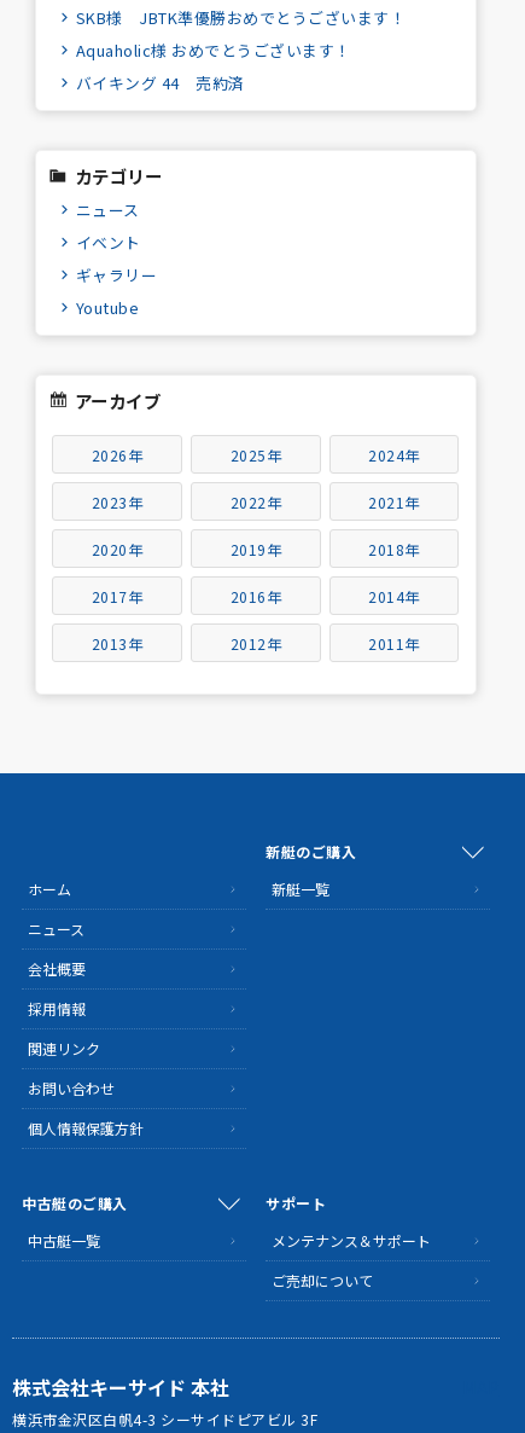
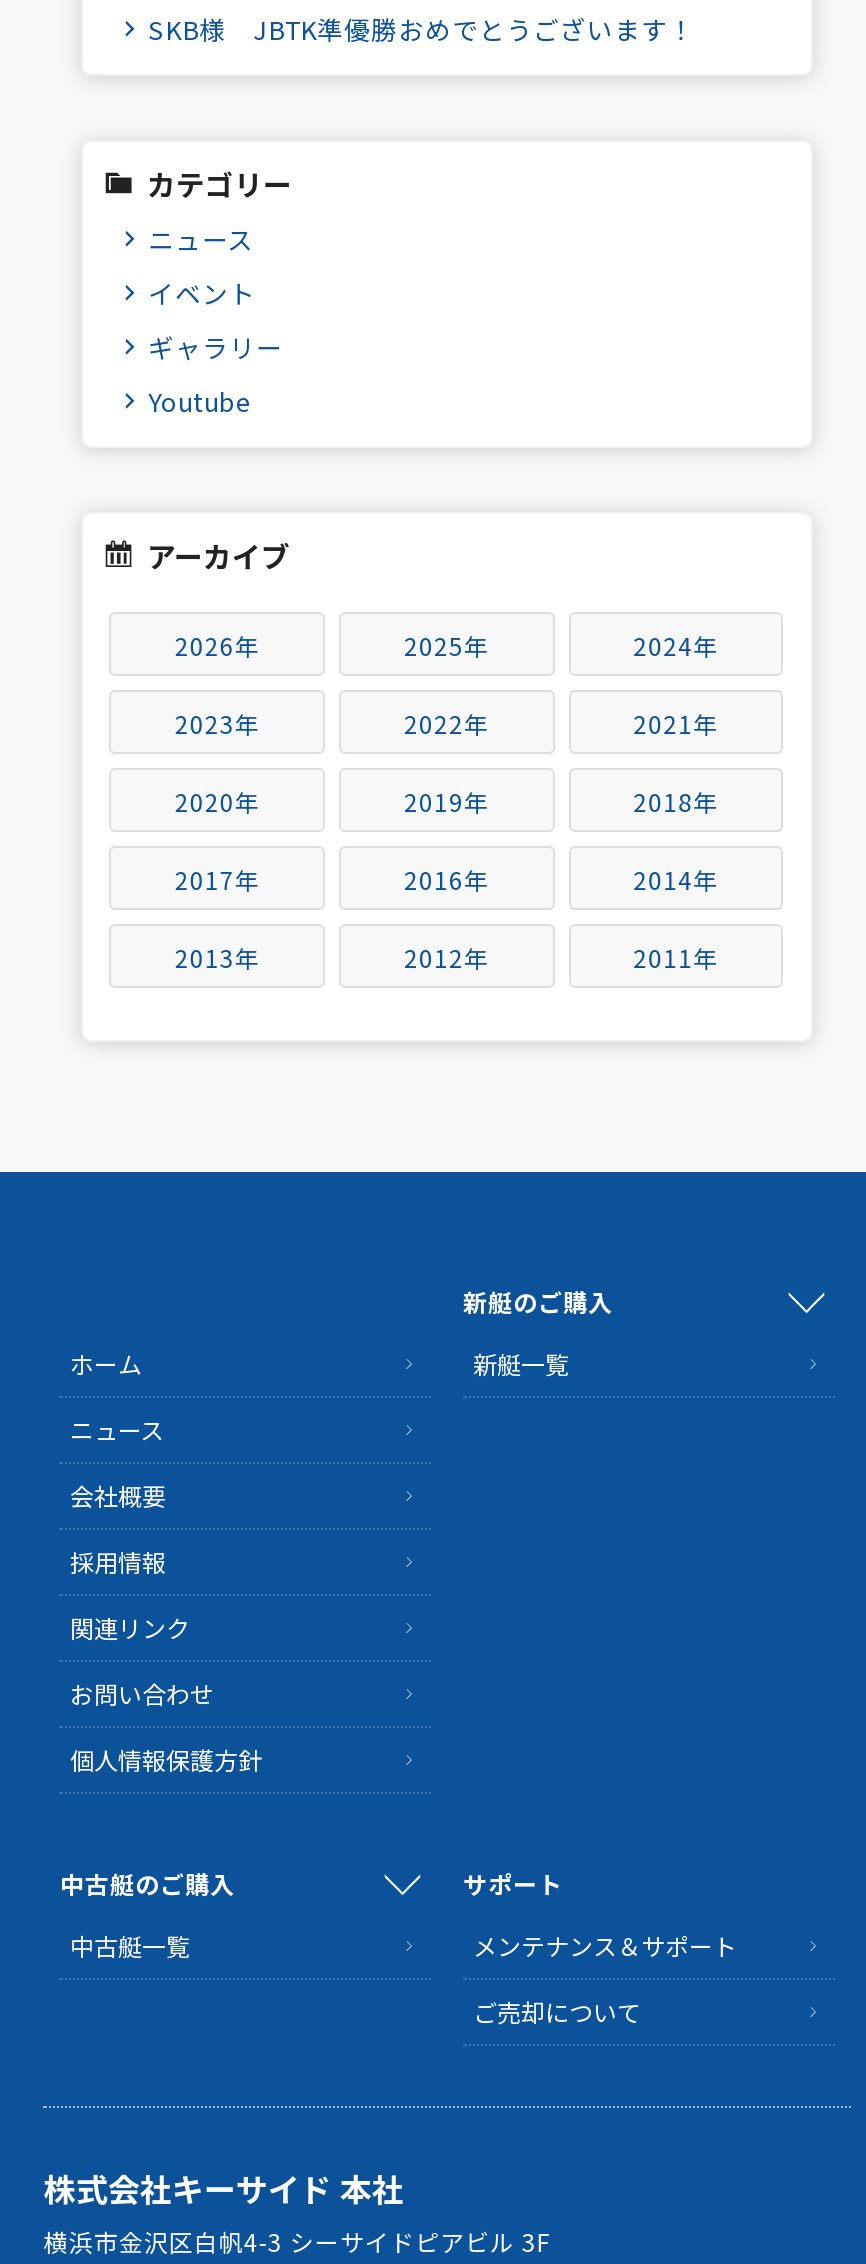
- Aquaholic様 おめでとうございます！
- バイキング 44 売約済
